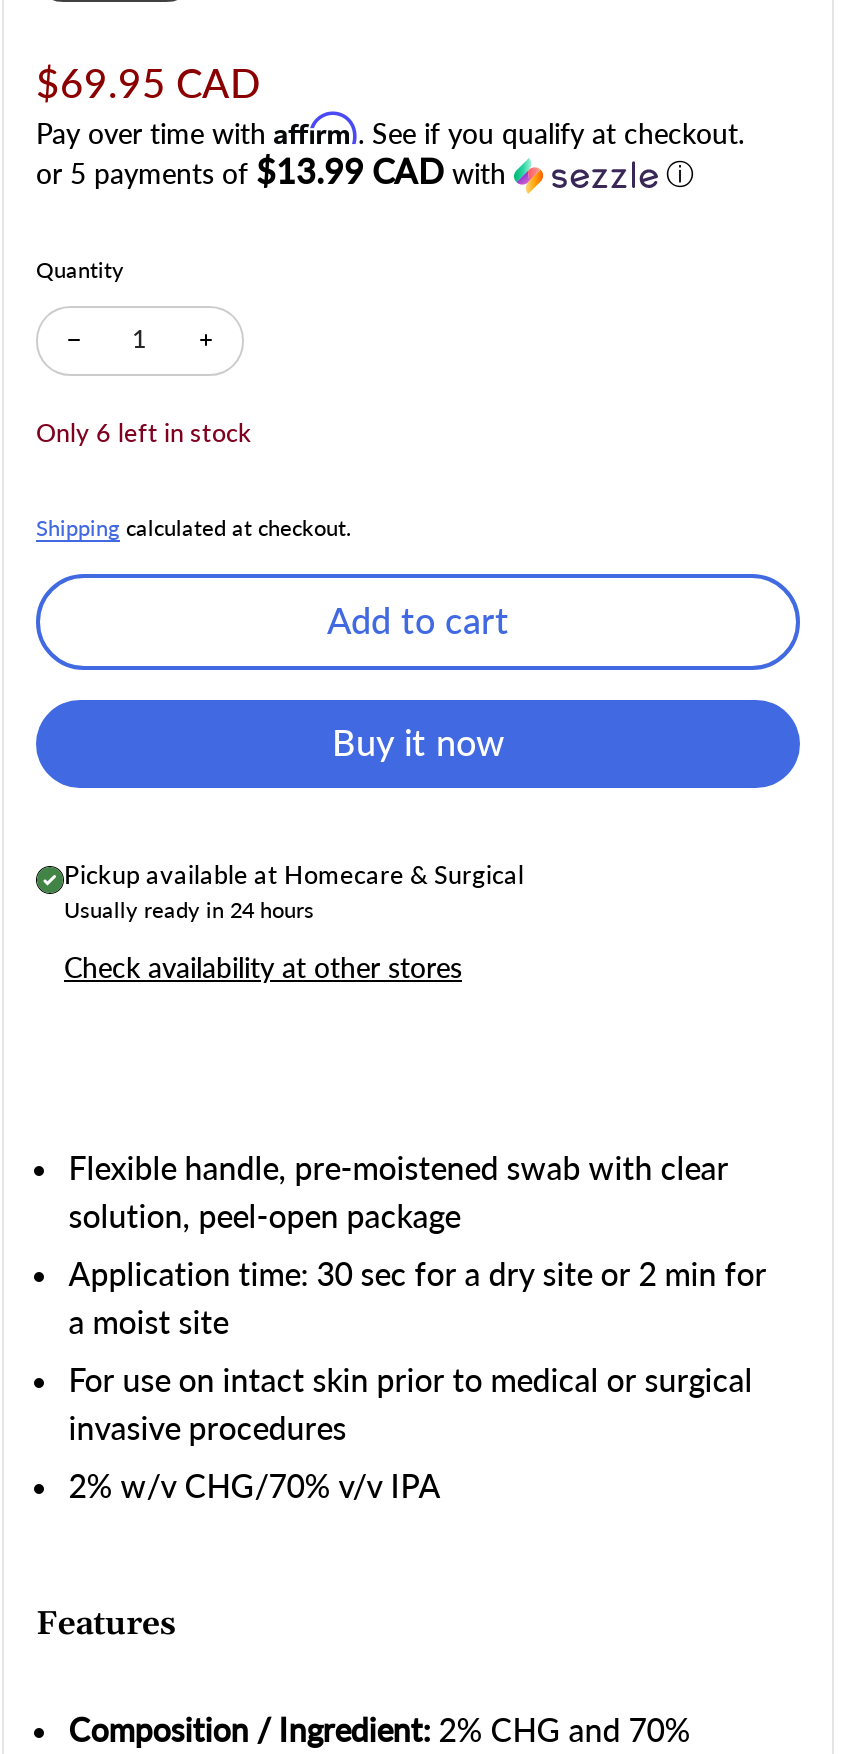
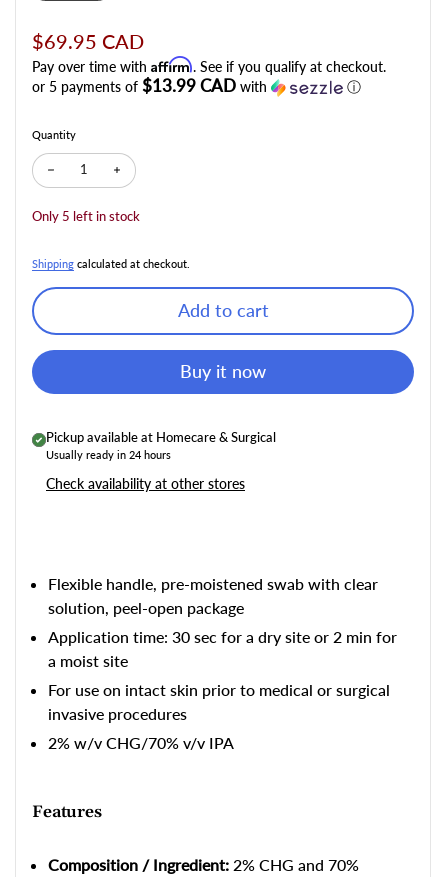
- Only 6 left in stock
+ Only 5 left in stock
